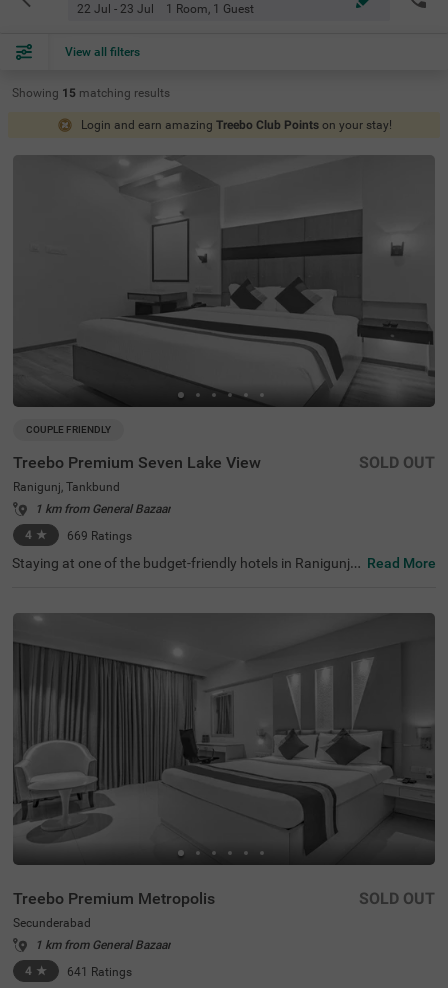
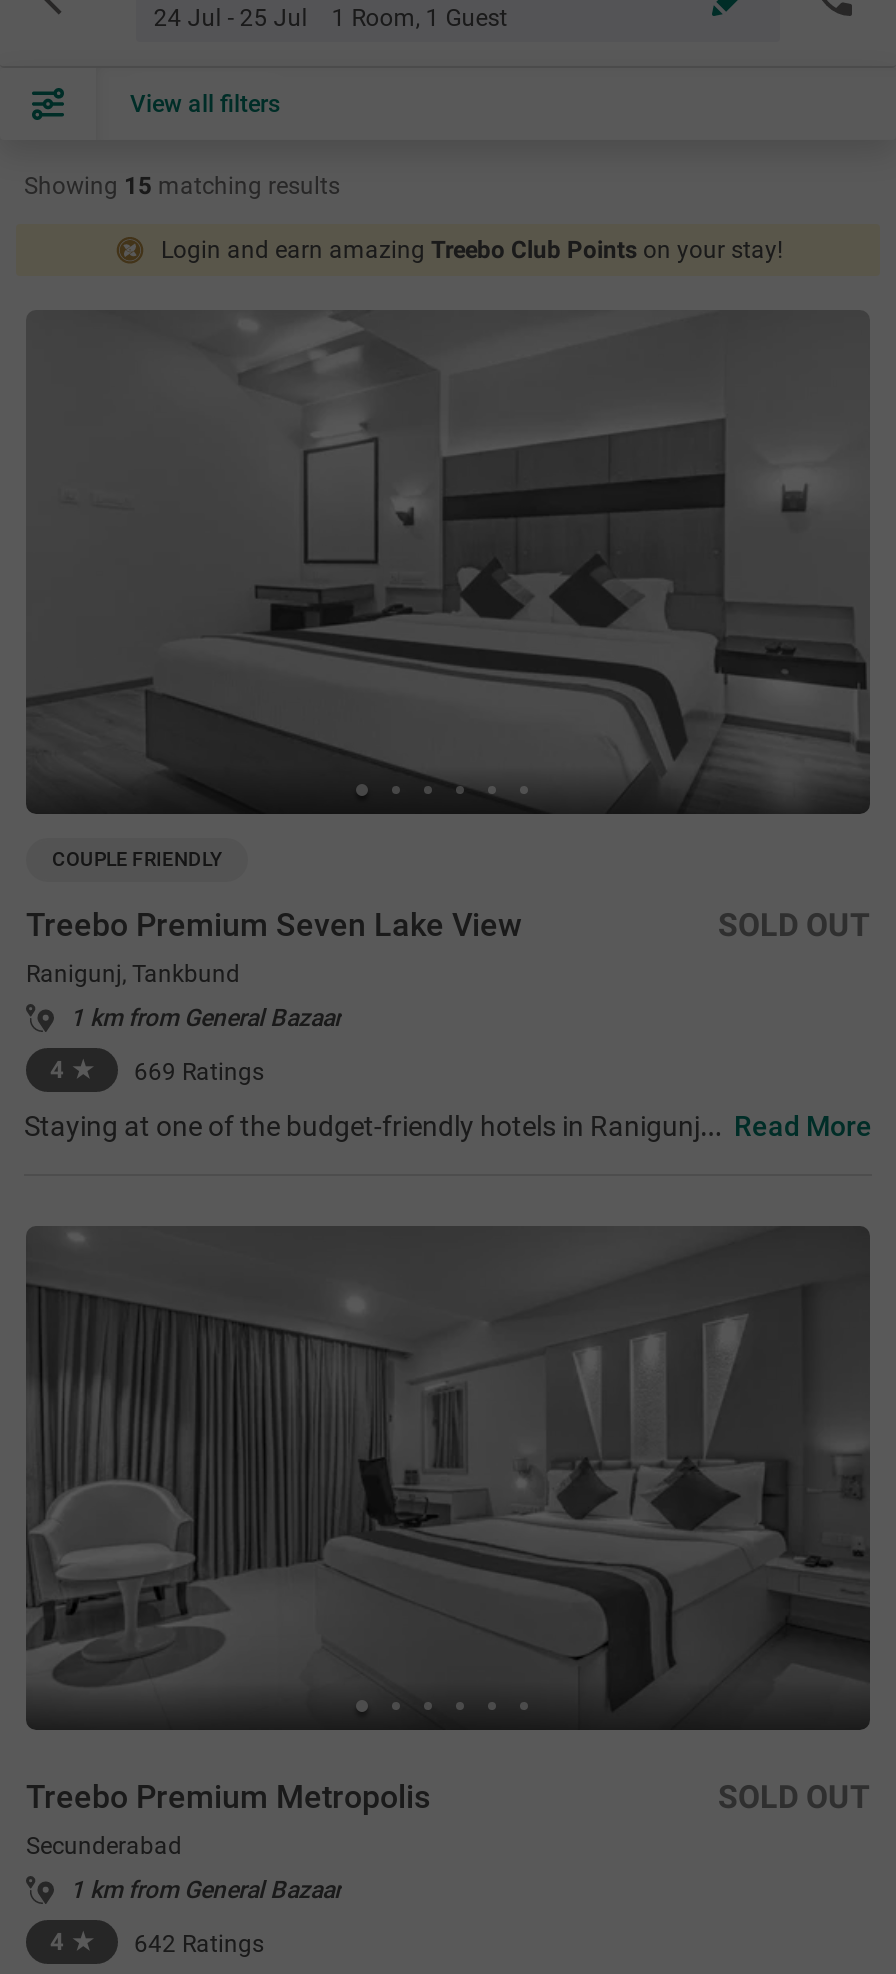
- 22 Jul - 23 Jul 1 Room, 1 Guest
+ 24 Jul - 25 Jul 1 Room, 1 Guest

- 641 Ratings
+ 642 Ratings
